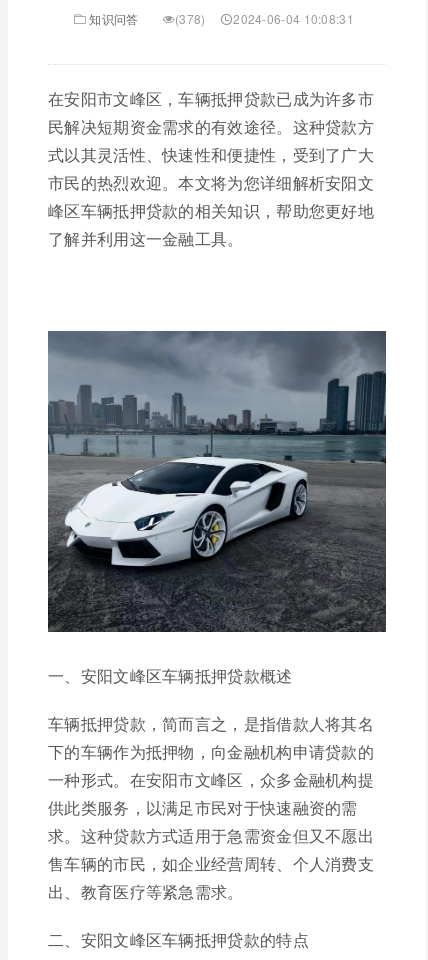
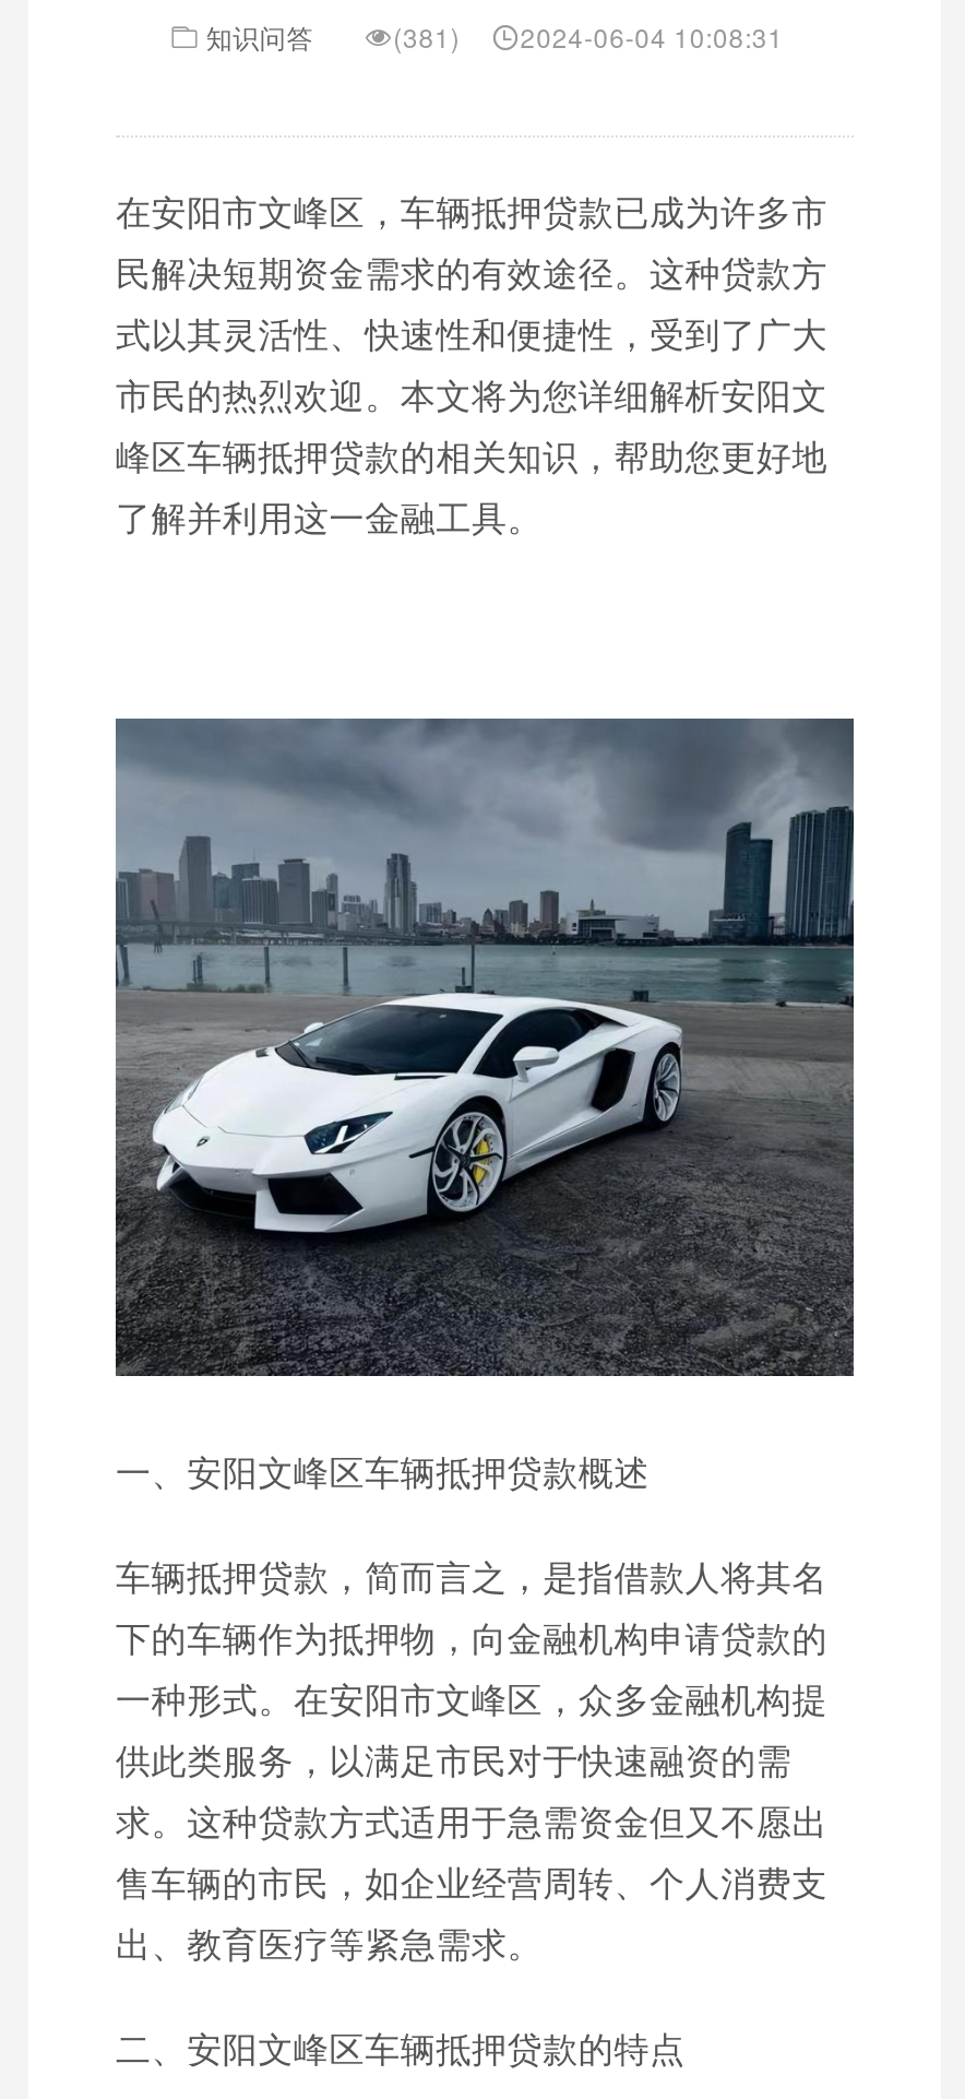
- (378) 2024-06-04 10:08:31
+ (381) 2024-06-04 10:08:31
